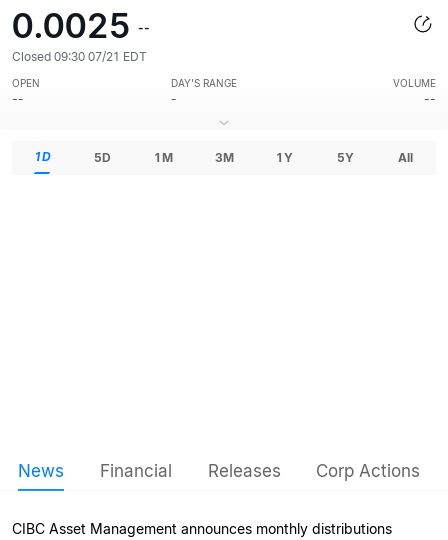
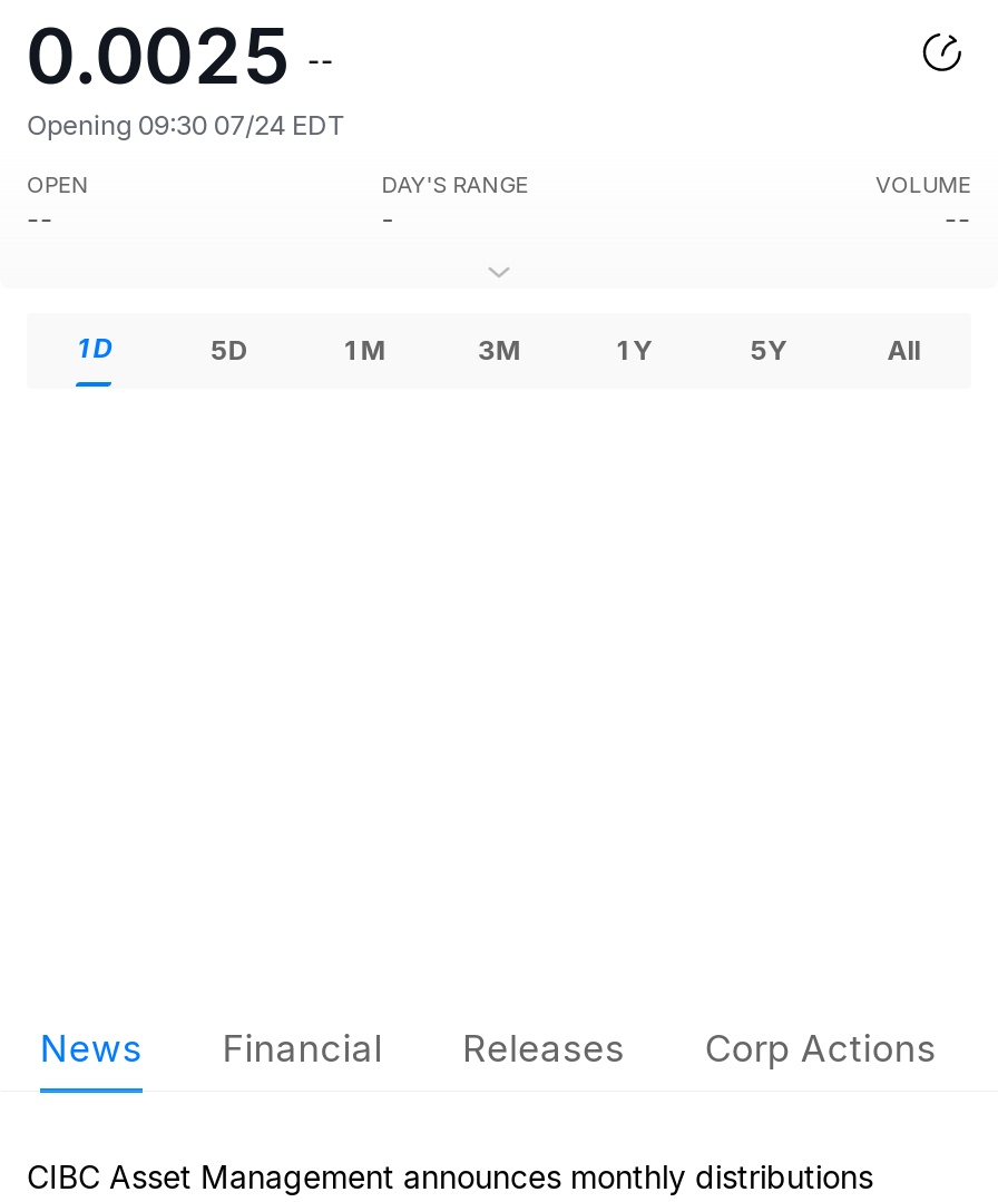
- Closed 09:30 07/21 EDT
+ Opening 09:30 07/24 EDT
